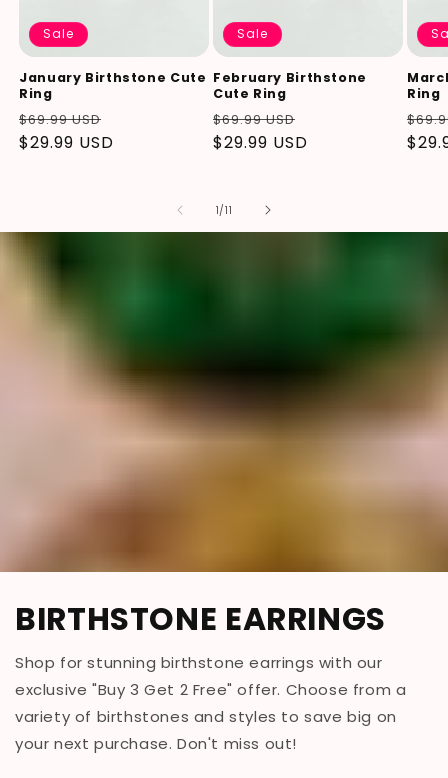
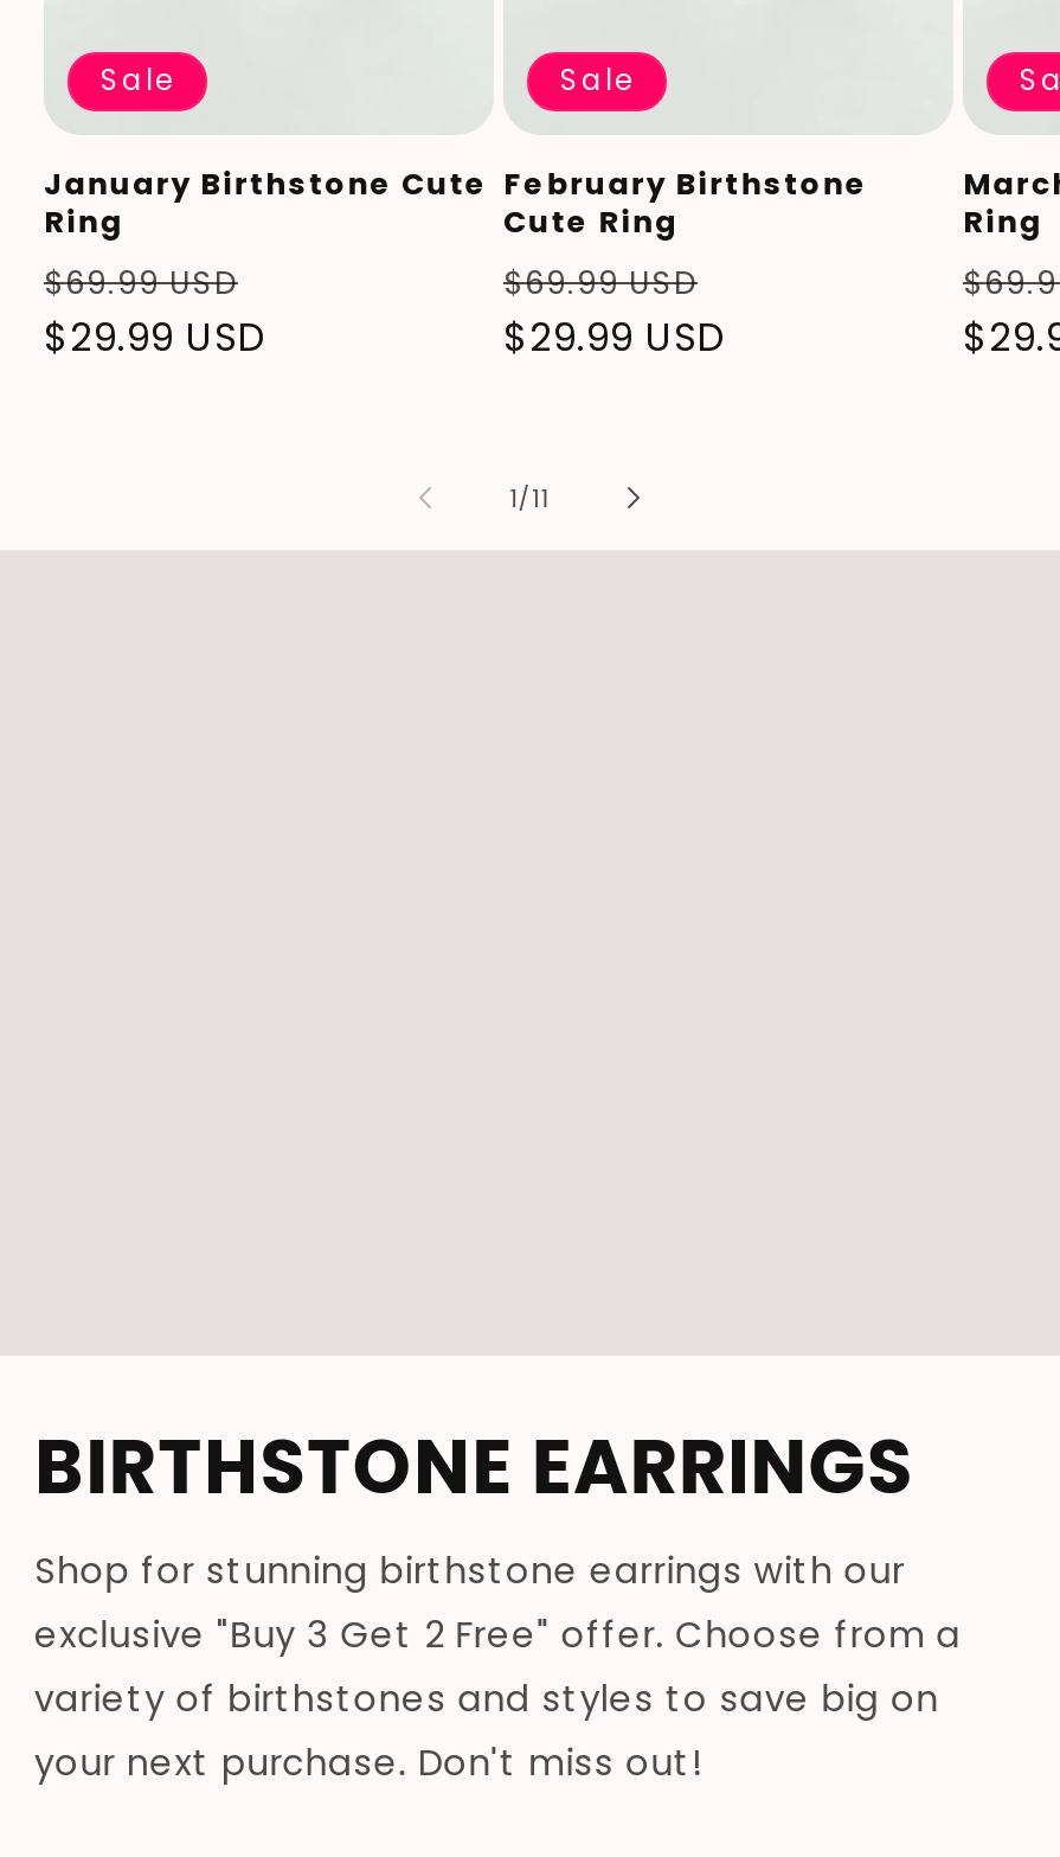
- [image]
